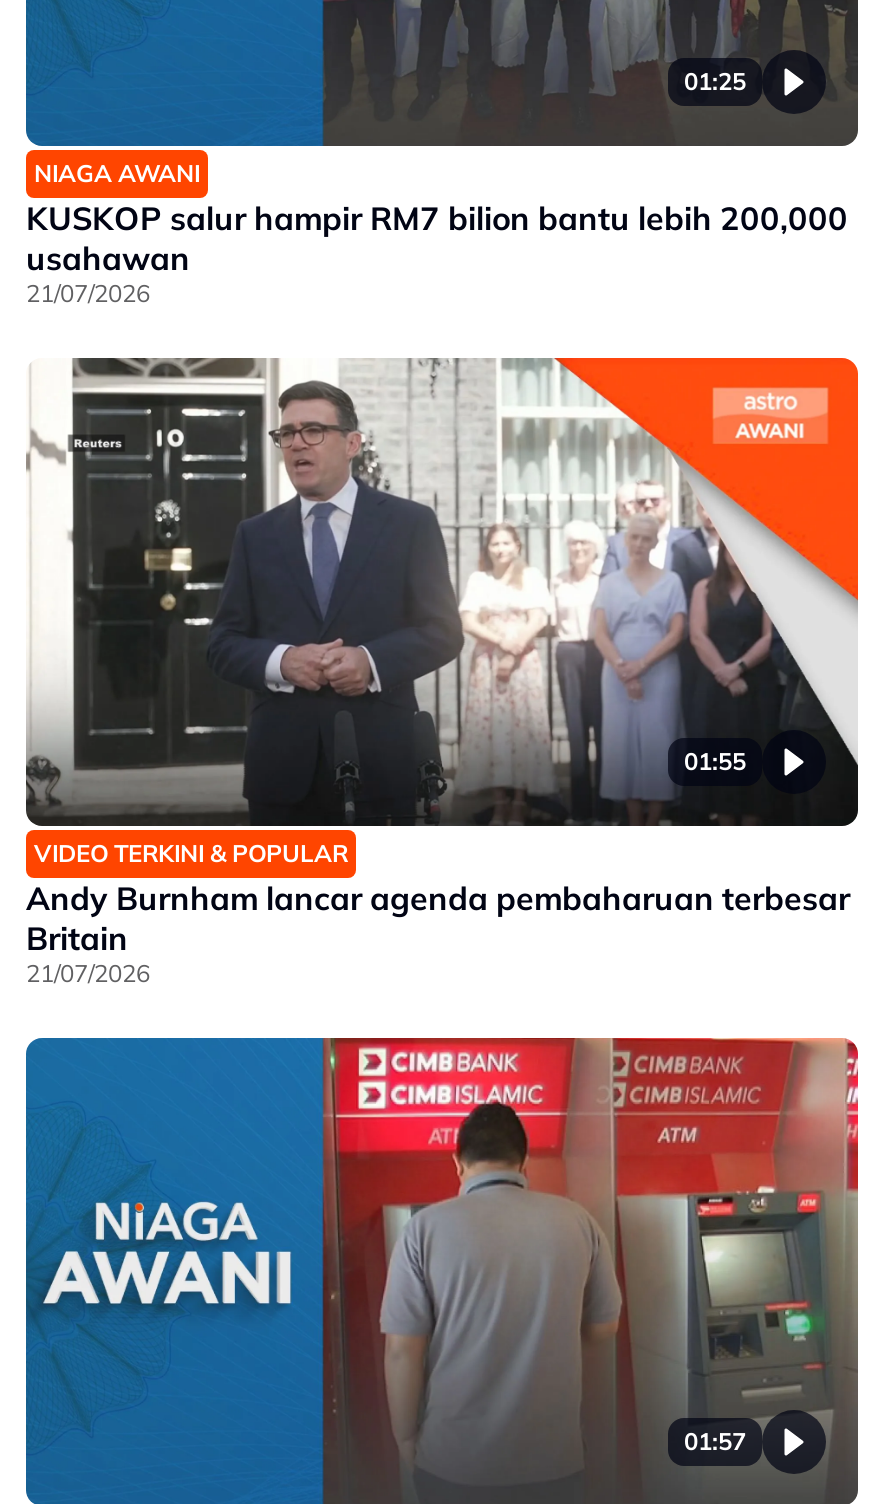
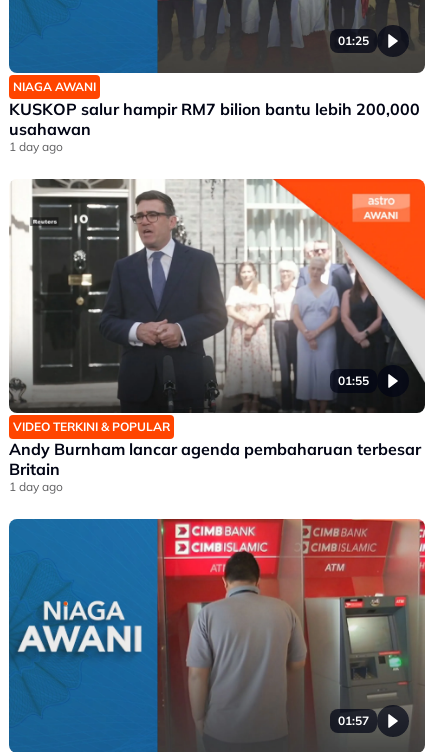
- 21/07/2026
+ 1 day ago

- 21/07/2026
+ 1 day ago
